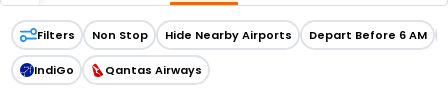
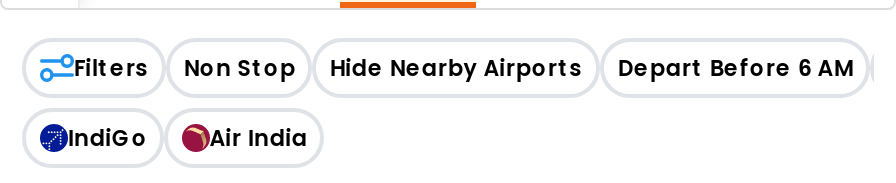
- Qantas Airways
+ Air India
